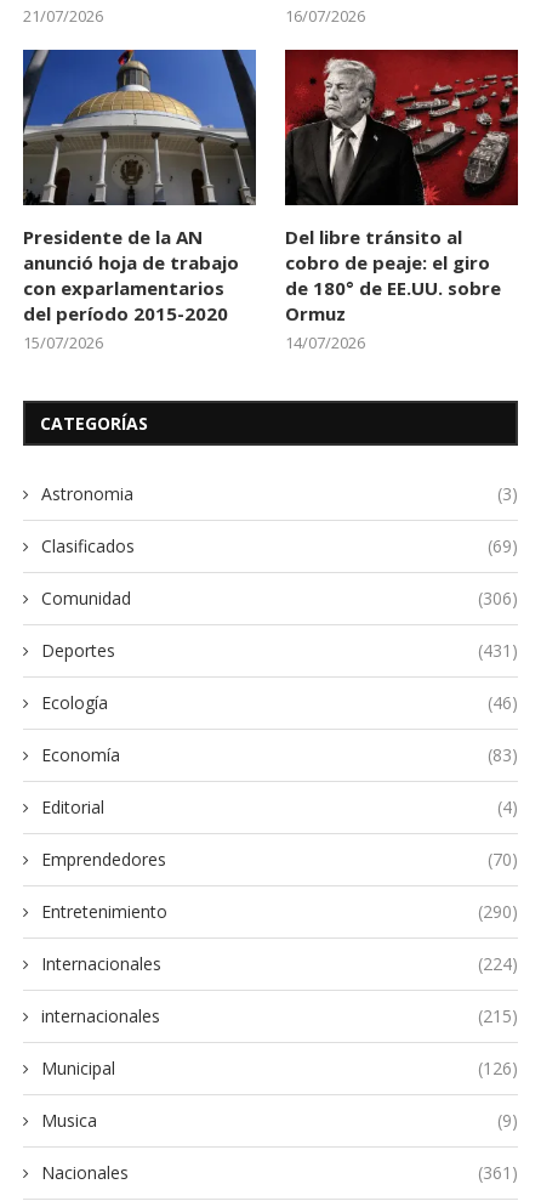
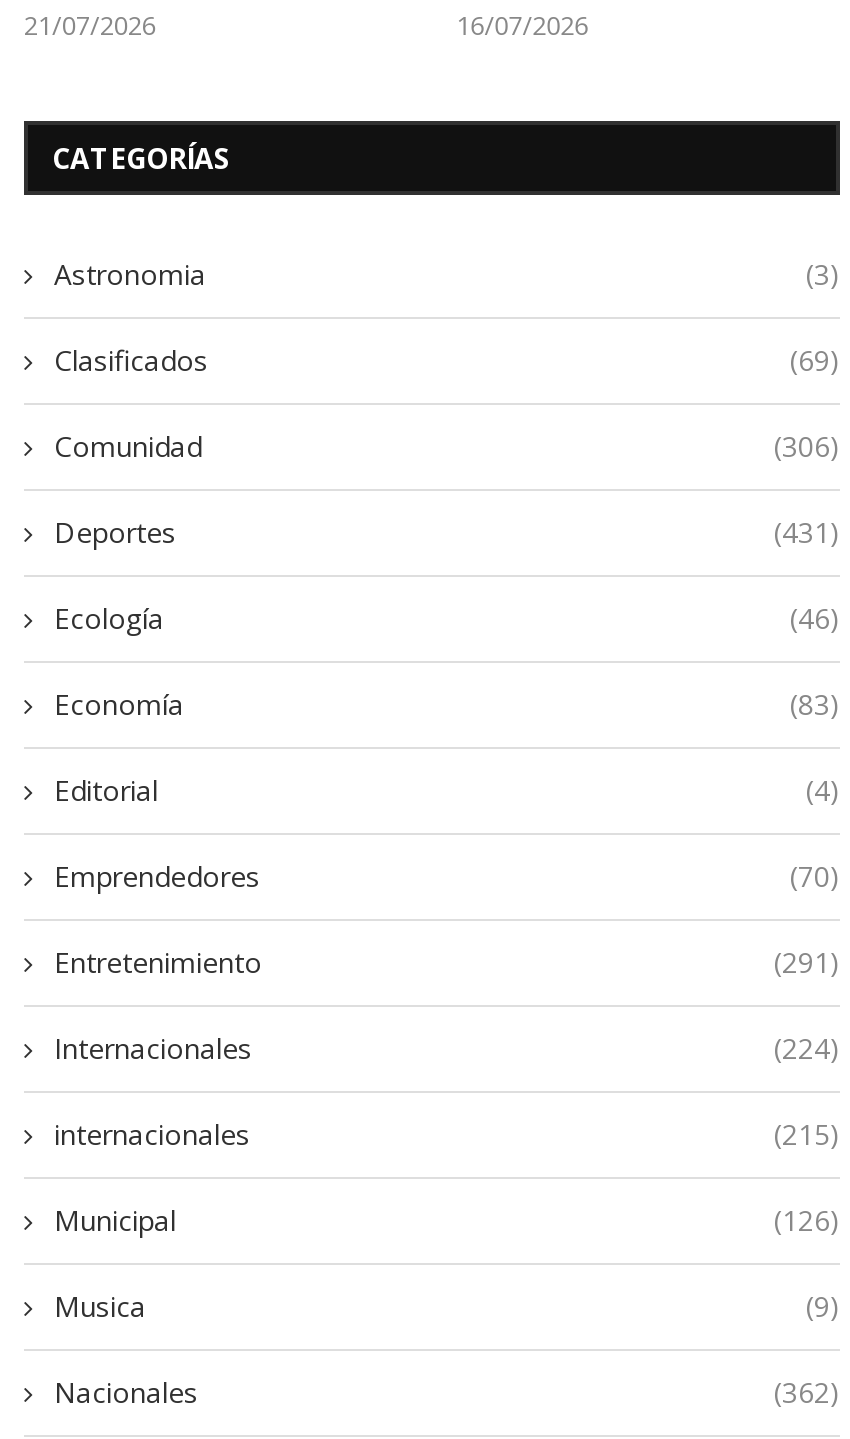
- [image]
- Presidente de la AN
- anunció hoja de trabajo
- con exparlamentarios
- del período 2015-2020
- 15/07/2026

- [image]
- Del libre tránsito al
- cobro de peaje: el giro
- de 180° de EE.UU. sobre
- Ormuz
- 14/07/2026

- (290)
+ (291)

- (361)
+ (362)
